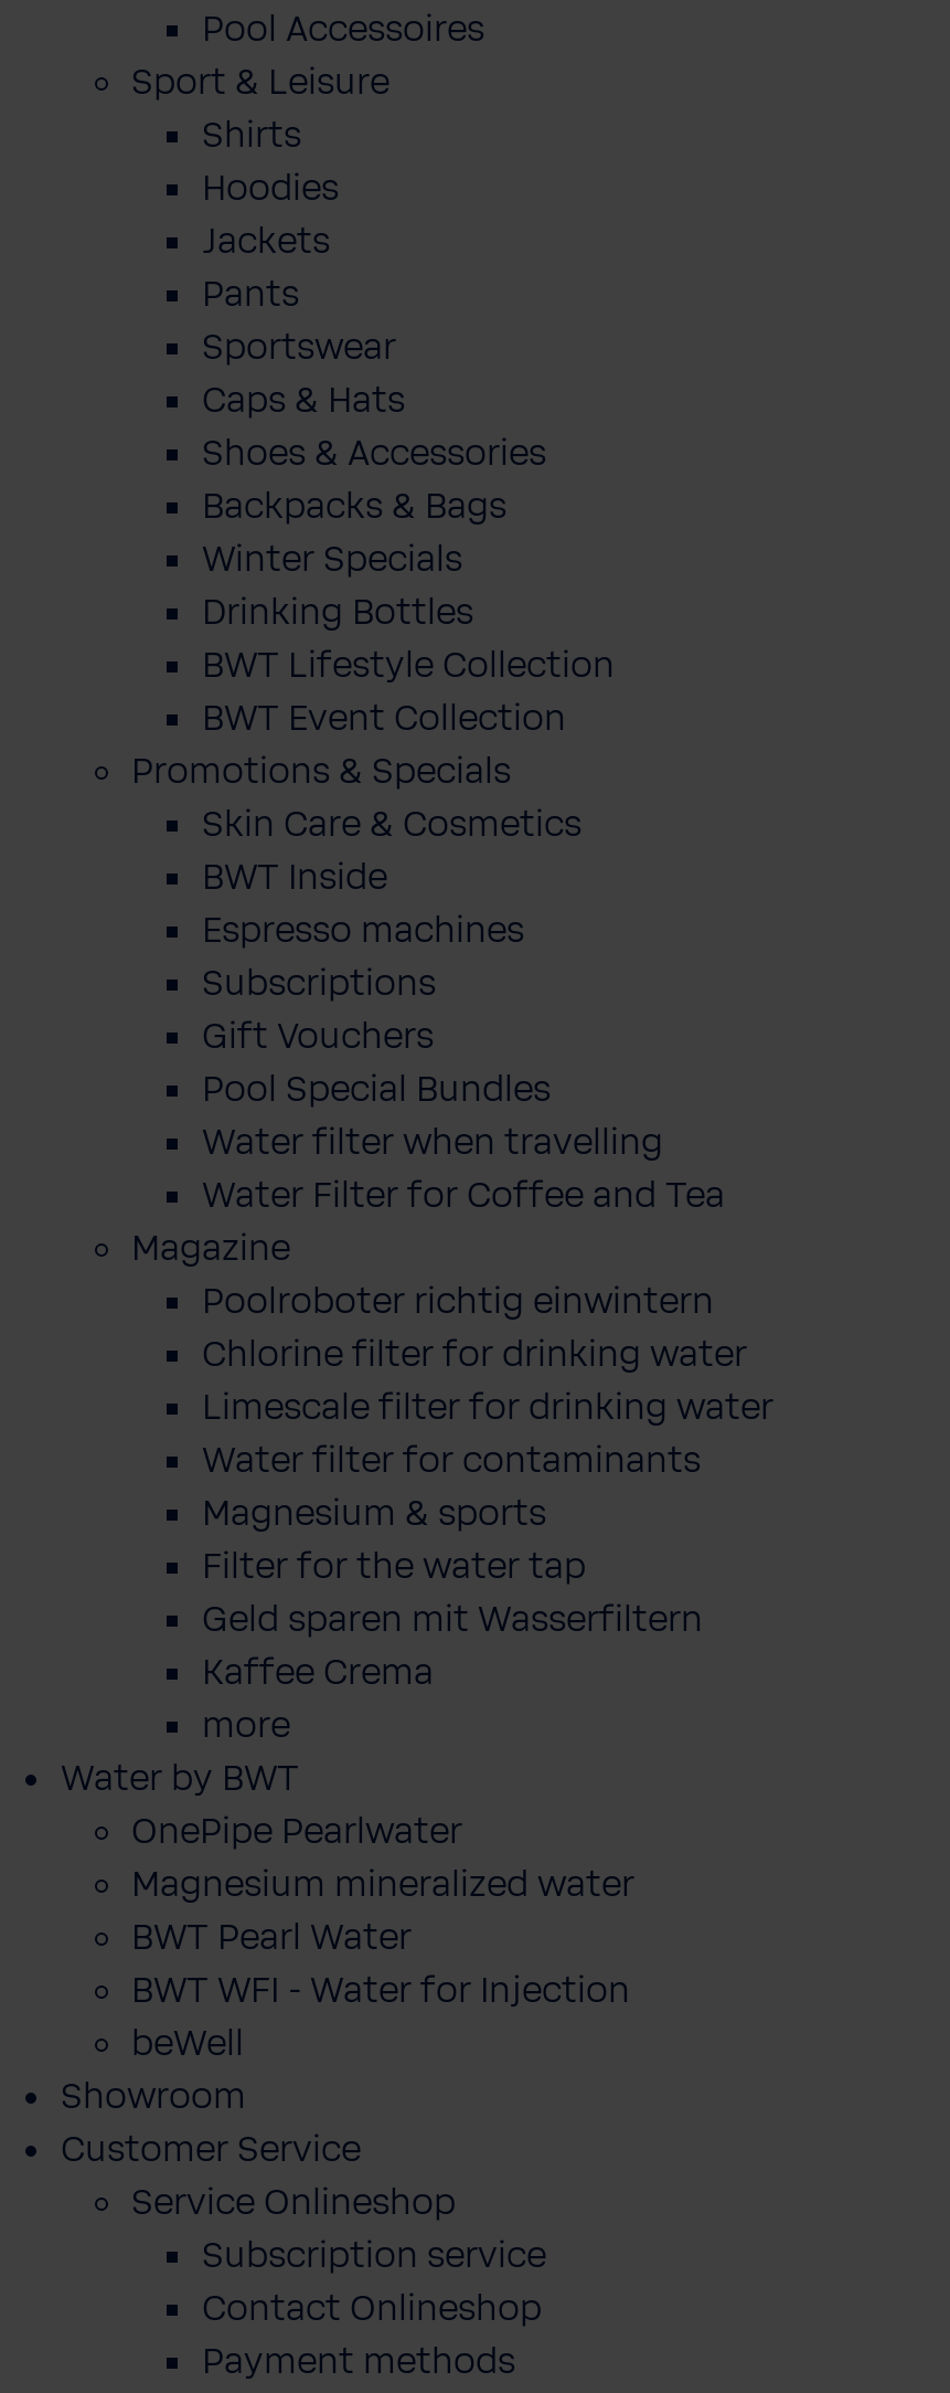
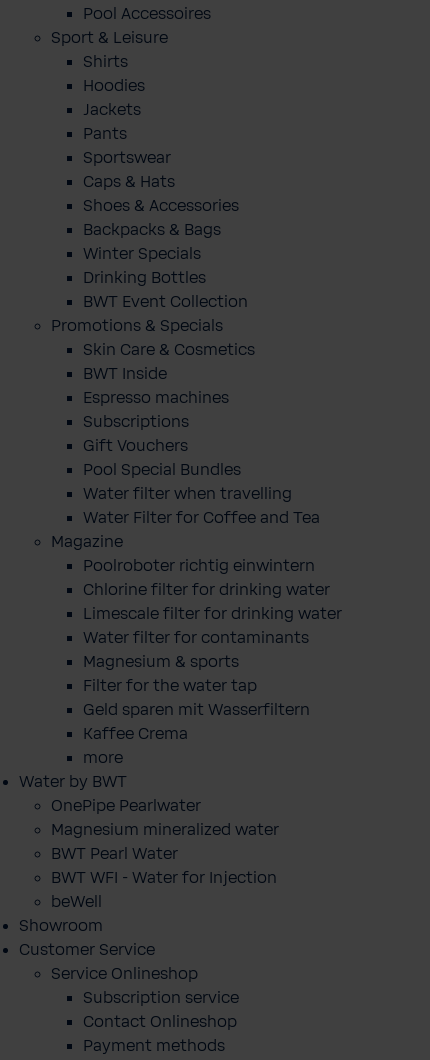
- BWT Lifestyle Collection
